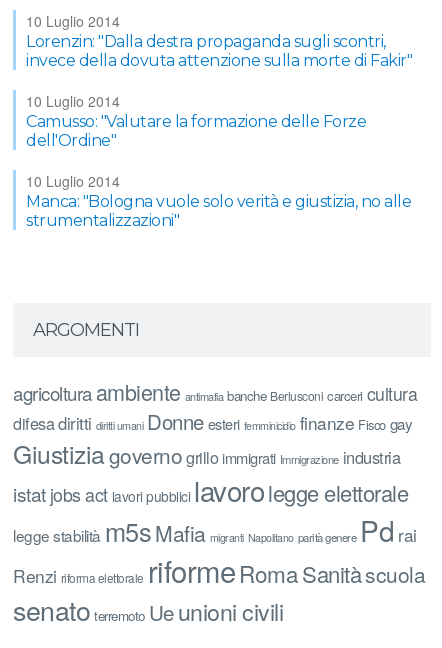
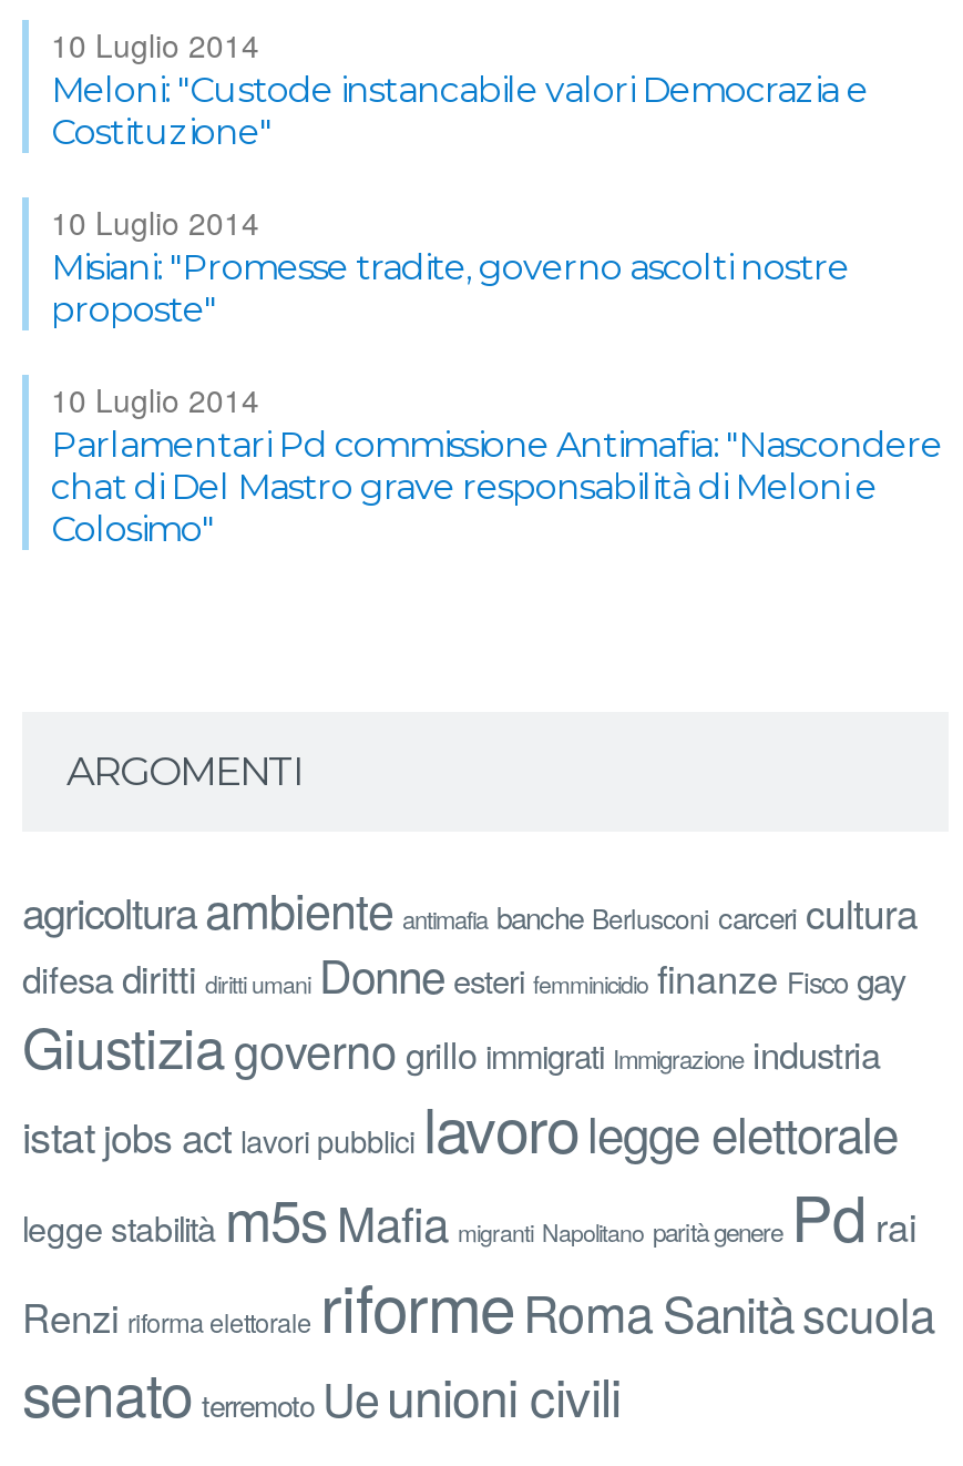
- Lorenzin: "Dalla destra propaganda sugli scontri,
- invece della dovuta attenzione sulla morte di Fakir"
+ Meloni: "Custode instancabile valori Democrazia e
+ Costituzione"

- Camusso: "Valutare la formazione delle Forze
- dell'Ordine"
+ Misiani: "Promesse tradite, governo ascolti nostre
+ proposte"

- Manca: "Bologna vuole solo verità e giustizia, no alle
- strumentalizzazioni"
+ Parlamentari Pd commissione Antimafia: "Nascondere
+ chat di Del Mastro grave responsabilità di Meloni e
+ Colosimo"
